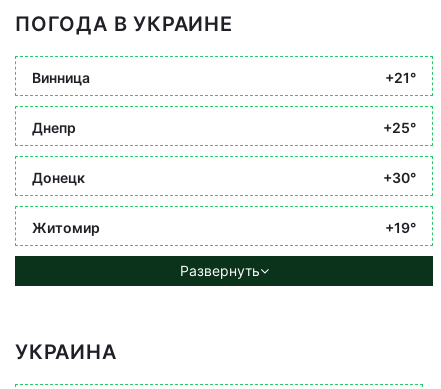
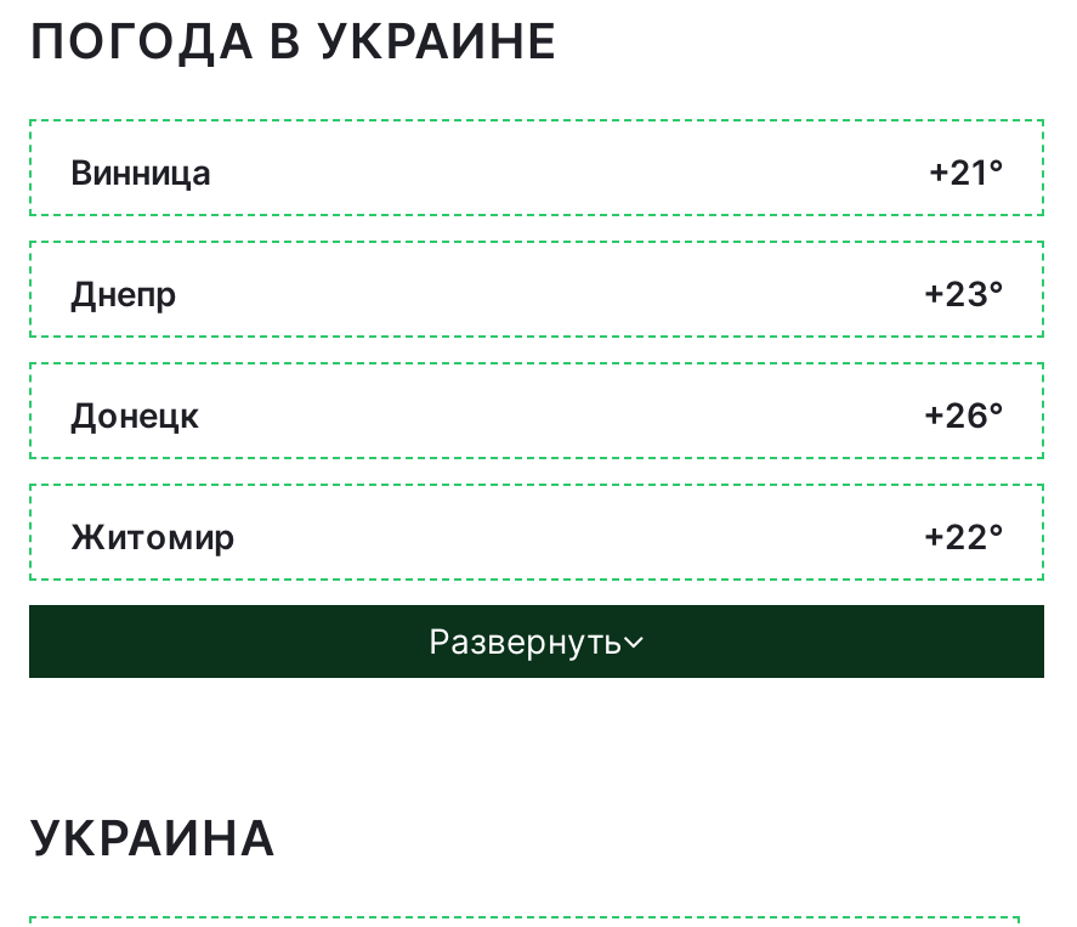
- +25°
+ +23°

- +30°
+ +26°

- +19°
+ +22°
